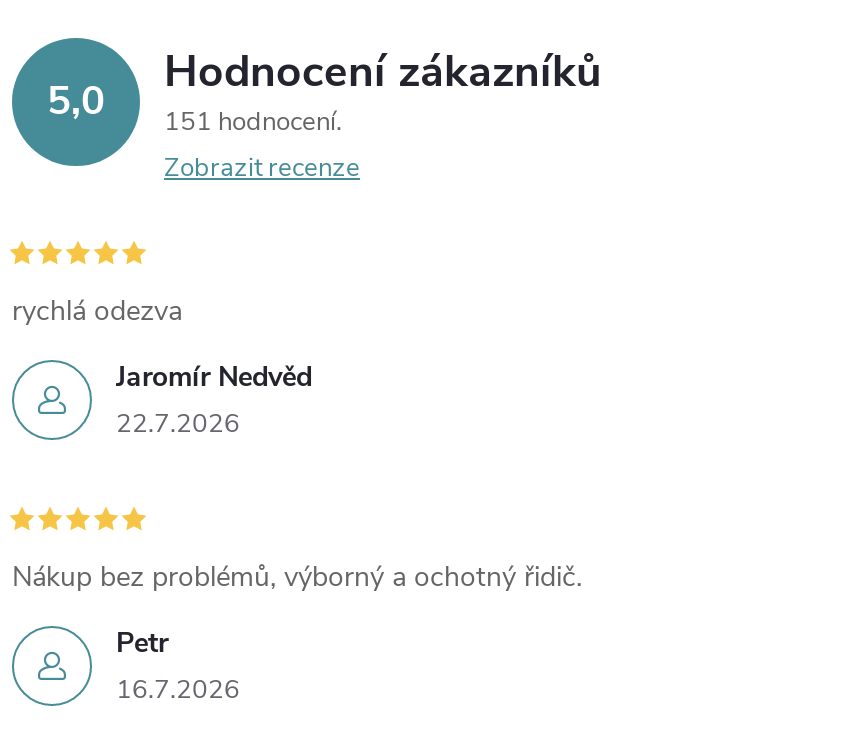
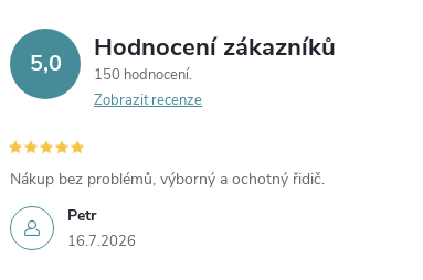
- 5,0 151 hodnocení Hodnocení zákazníků
+ 5,0 150 hodnocení Hodnocení zákazníků

- rychlá odezva

- Jaromír Nedvěd
- 22.7.2026
